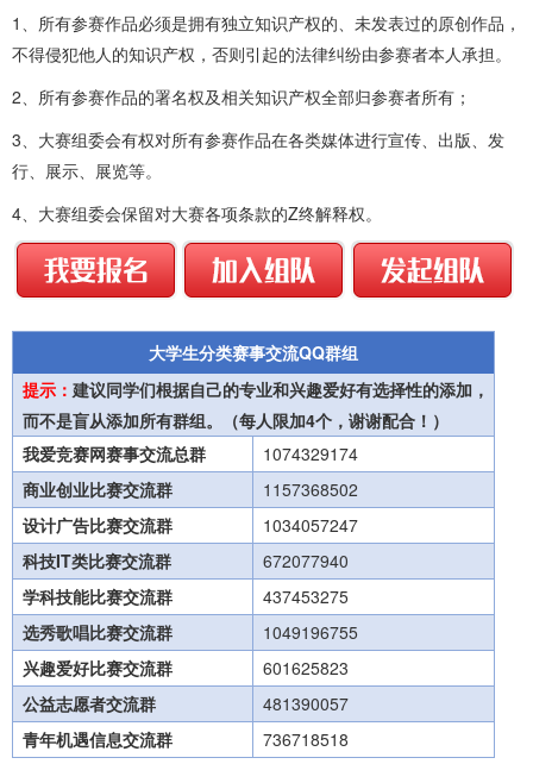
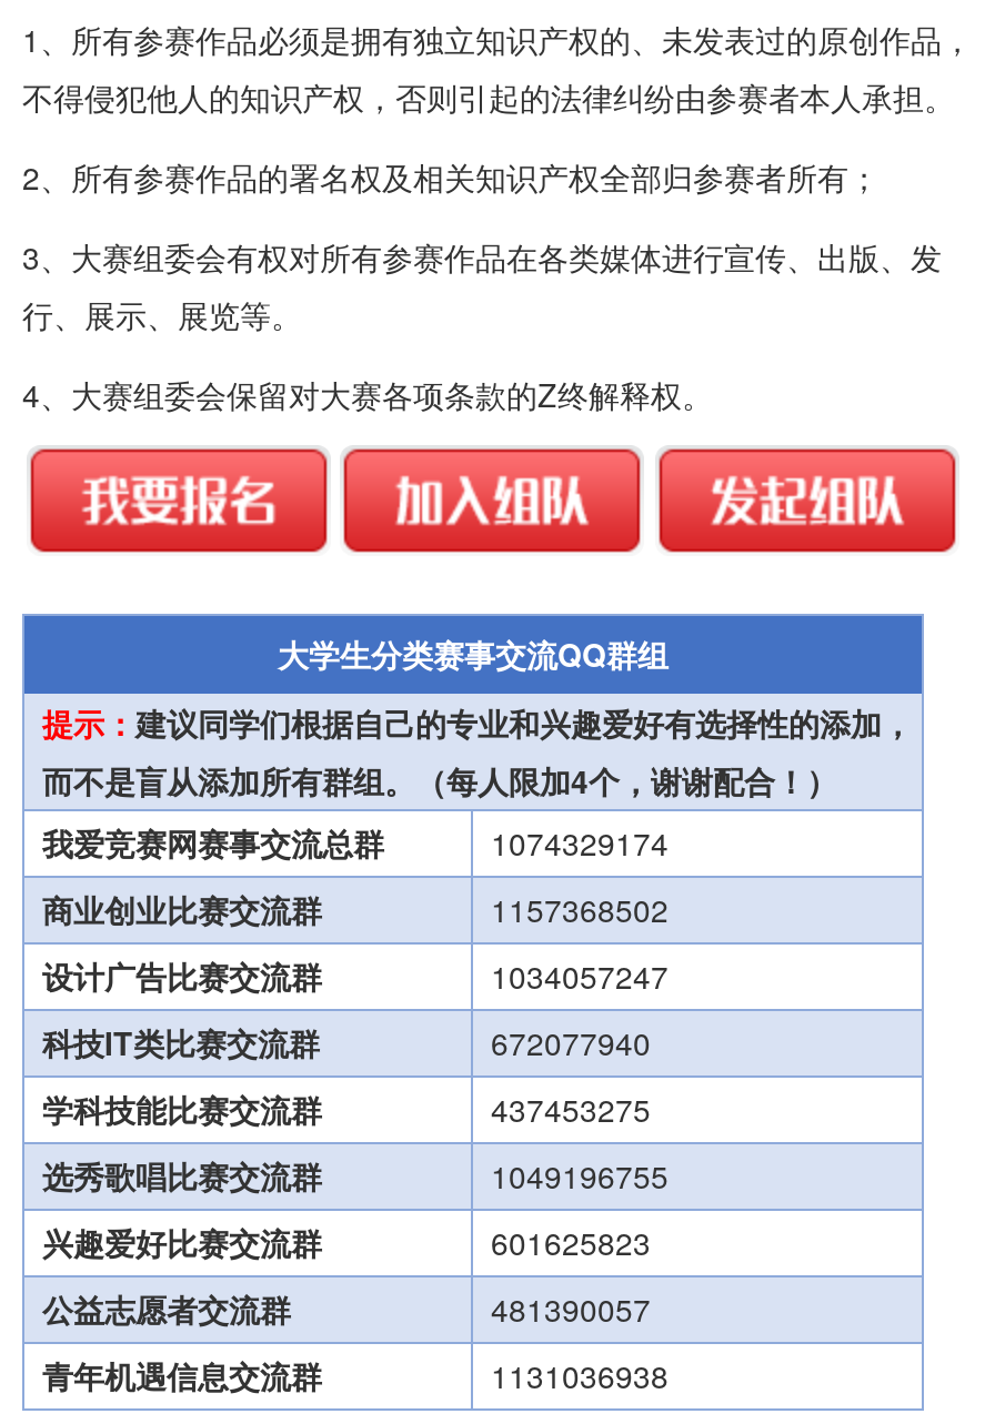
- 736718518
+ 1131036938
